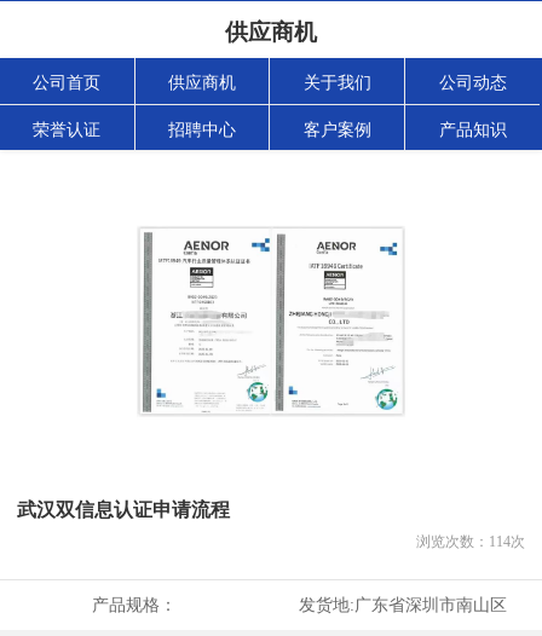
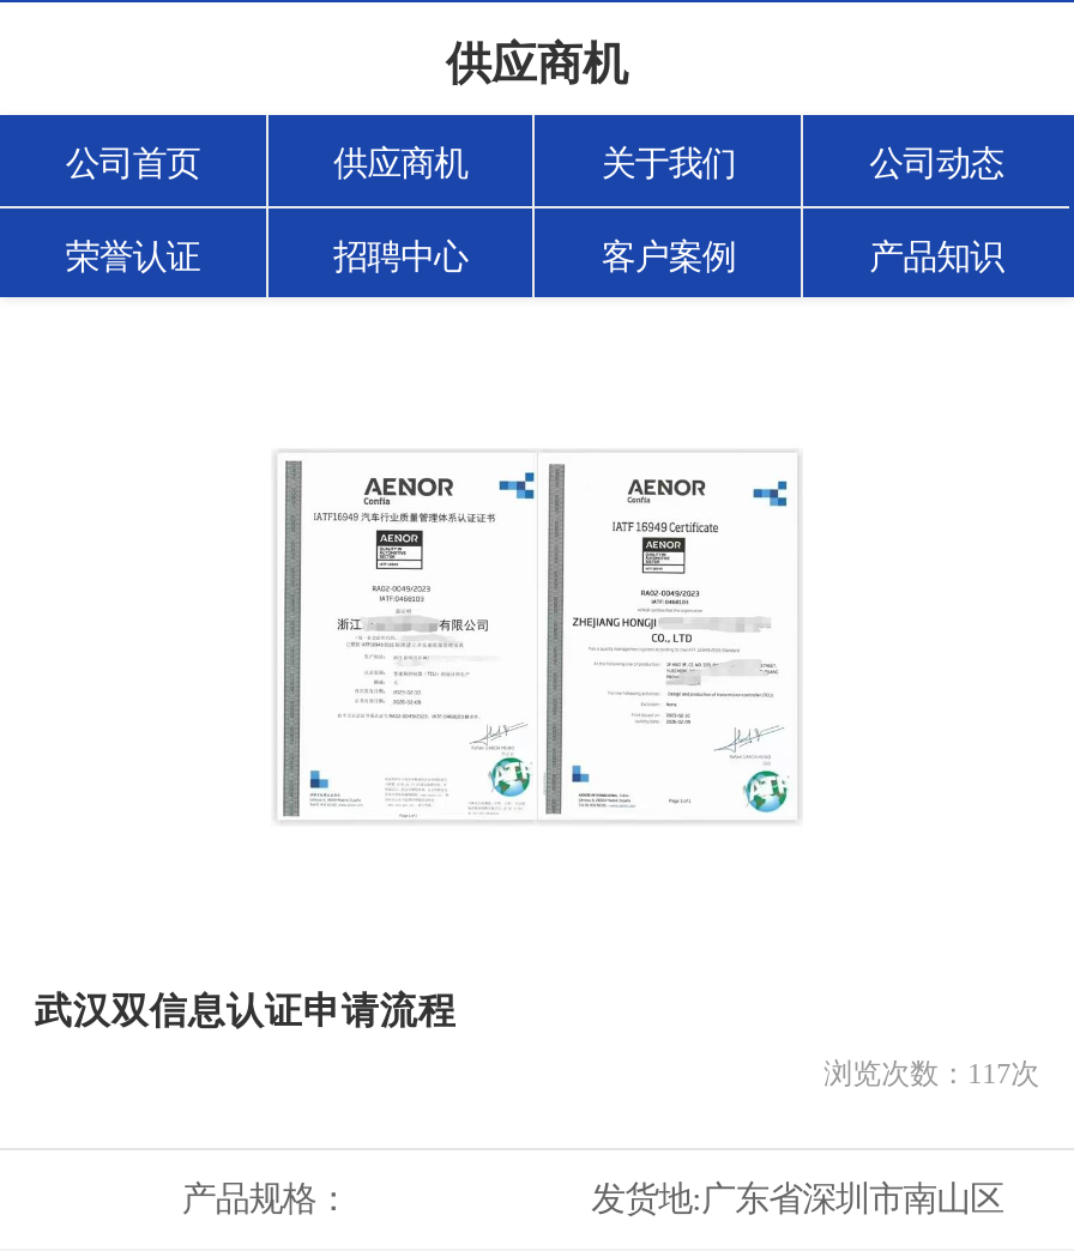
- 浏览次数：114次
+ 浏览次数：117次
